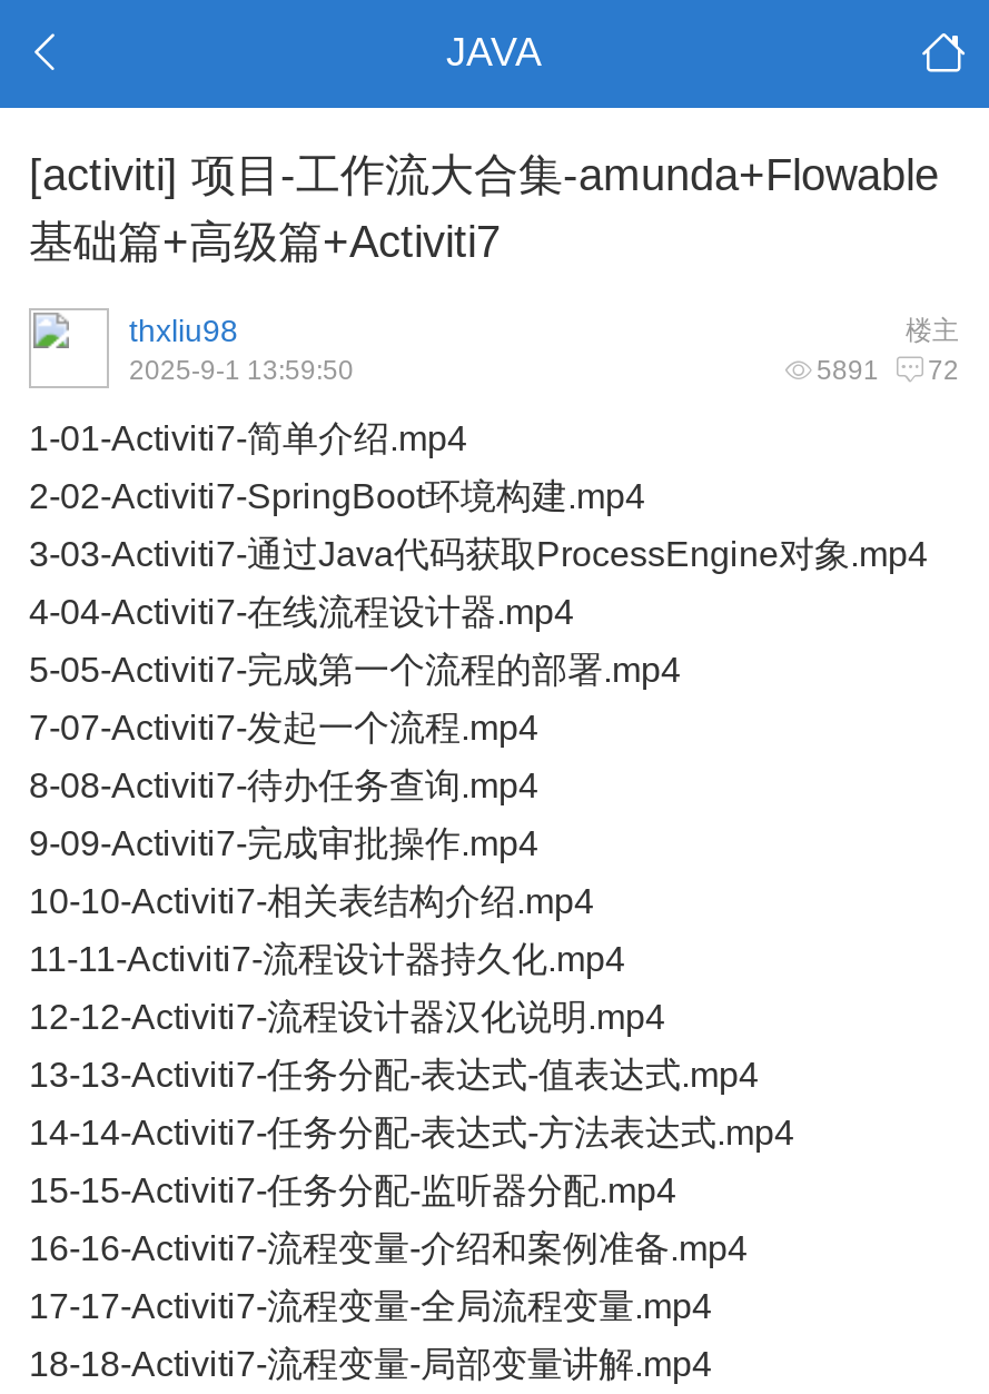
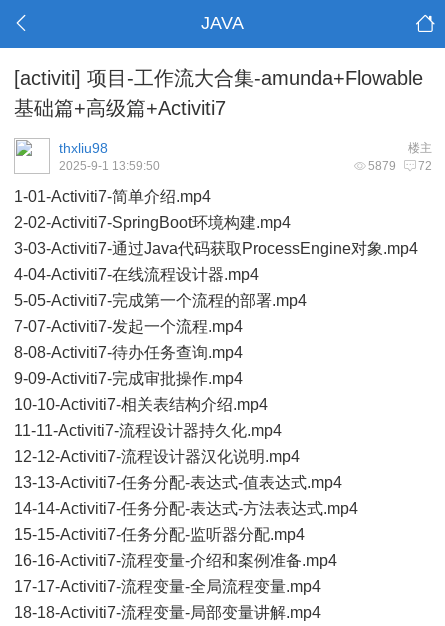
- 5891 72
+ 5879 72
